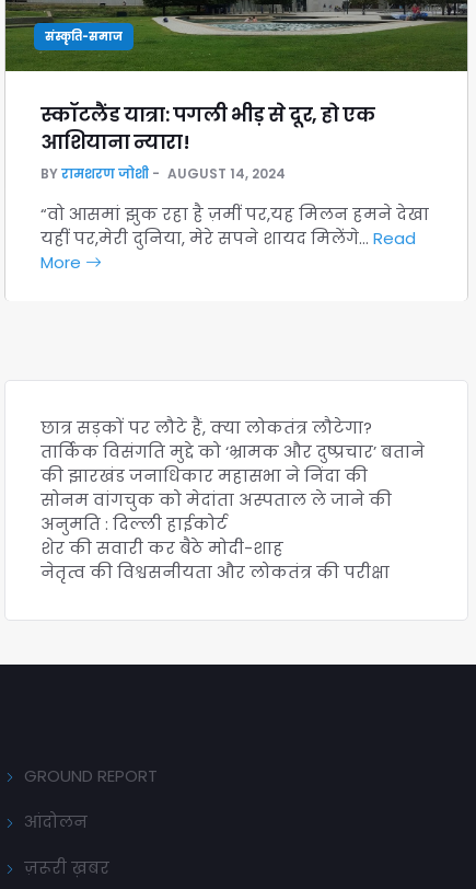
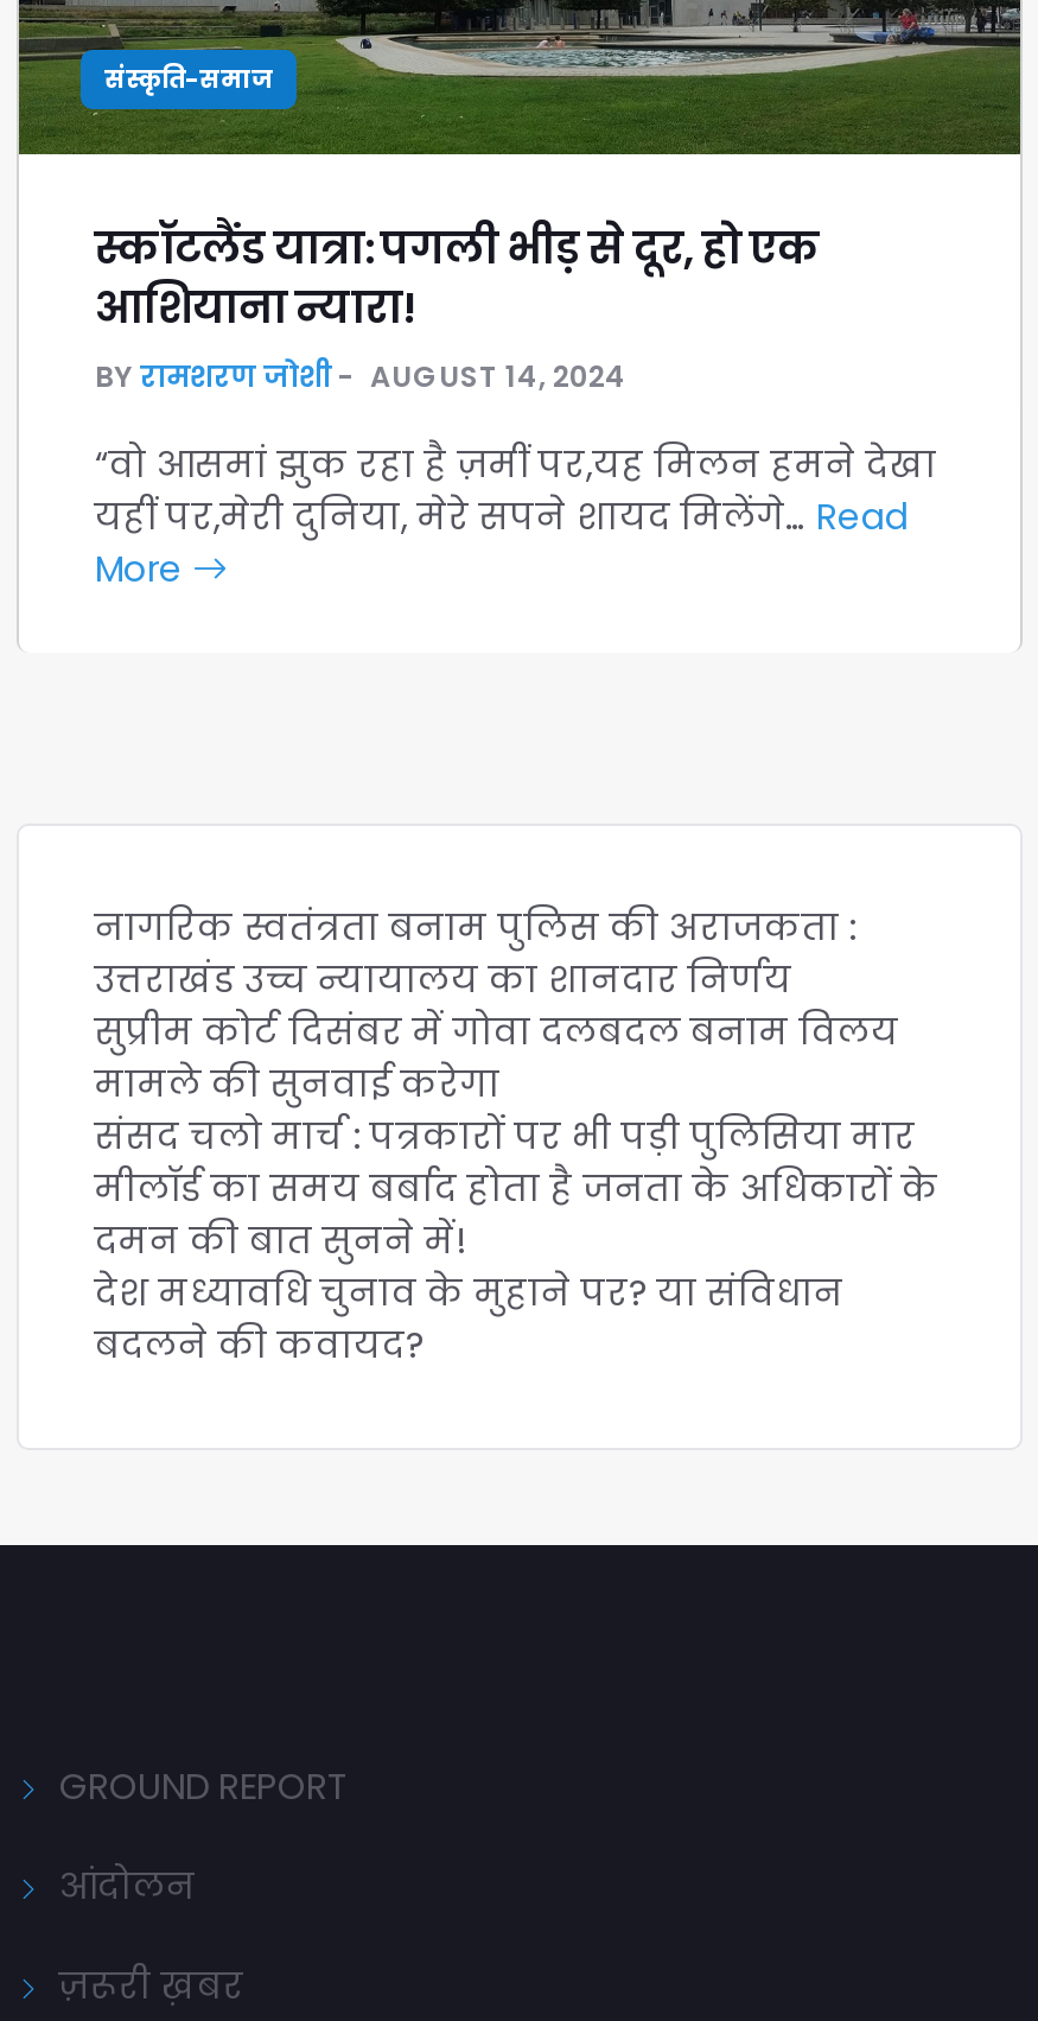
- छात्र सड़कों पर लौटे हैं, क्या लोकतंत्र लौटेगा?
- तार्किक विसंगति मुद्दे को ‘भ्रामक और दुष्प्रचार’ बताने
- की झारखंड जनाधिकार महासभा ने निंदा की
- सोनम वांगचुक को मेदांता अस्पताल ले जाने की
- अनुमति : दिल्ली हाईकोर्ट
- शेर की सवारी कर बैठे मोदी-शाह
- नेतृत्व की विश्वसनीयता और लोकतंत्र की परीक्षा
+ नागरिक स्वतंत्रता बनाम पुलिस की अराजकता :
+ उत्तराखंड उच्च न्यायालय का शानदार निर्णय
+ सुप्रीम कोर्ट दिसंबर में गोवा दलबदल बनाम विलय
+ मामले की सुनवाई करेगा
+ संसद चलो मार्च : पत्रकारों पर भी पड़ी पुलिसिया मार
+ मीलॉर्ड का समय बर्बाद होता है जनता के अधिकारों के
+ दमन की बात सुनने में!
+ देश मध्यावधि चुनाव के मुहाने पर? या संविधान
+ बदलने की कवायद?
